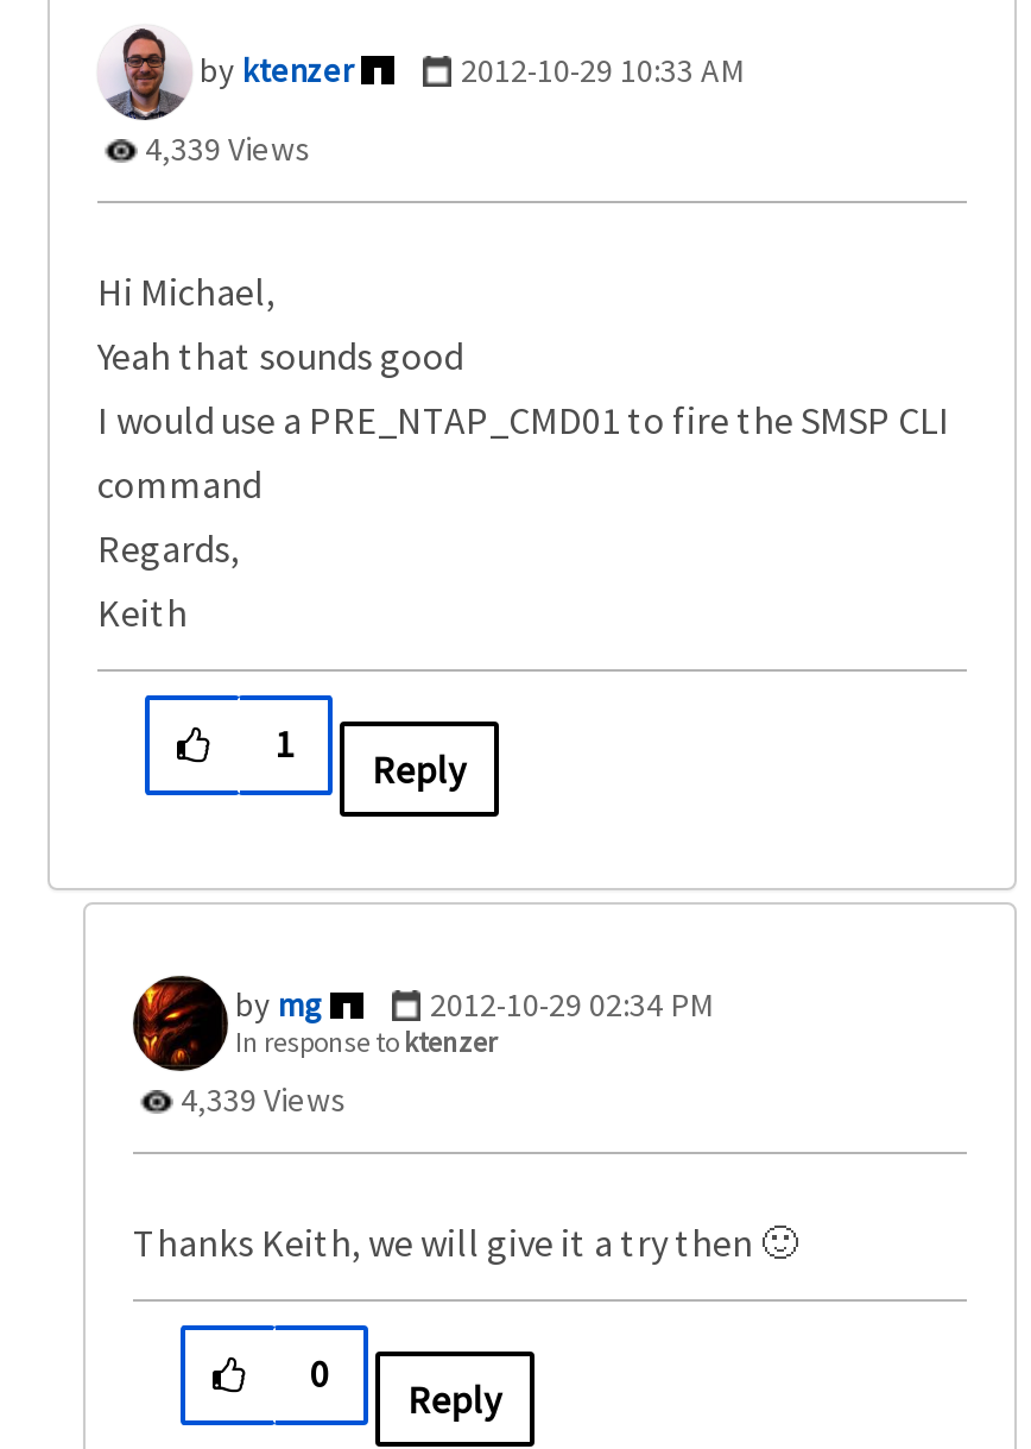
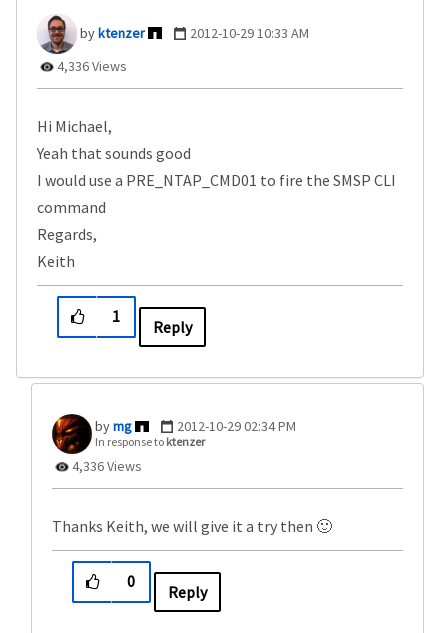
- 4,339 Views
+ 4,336 Views

- 4,339 Views
+ 4,336 Views
